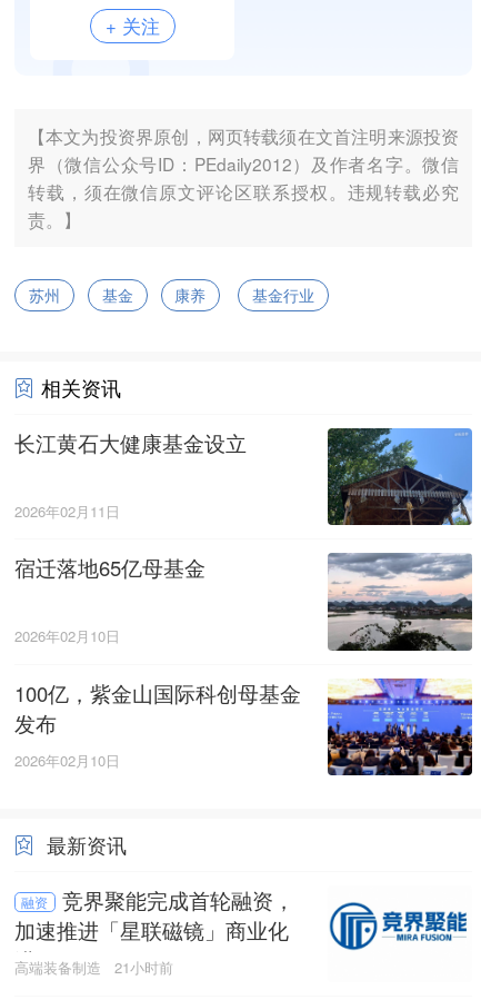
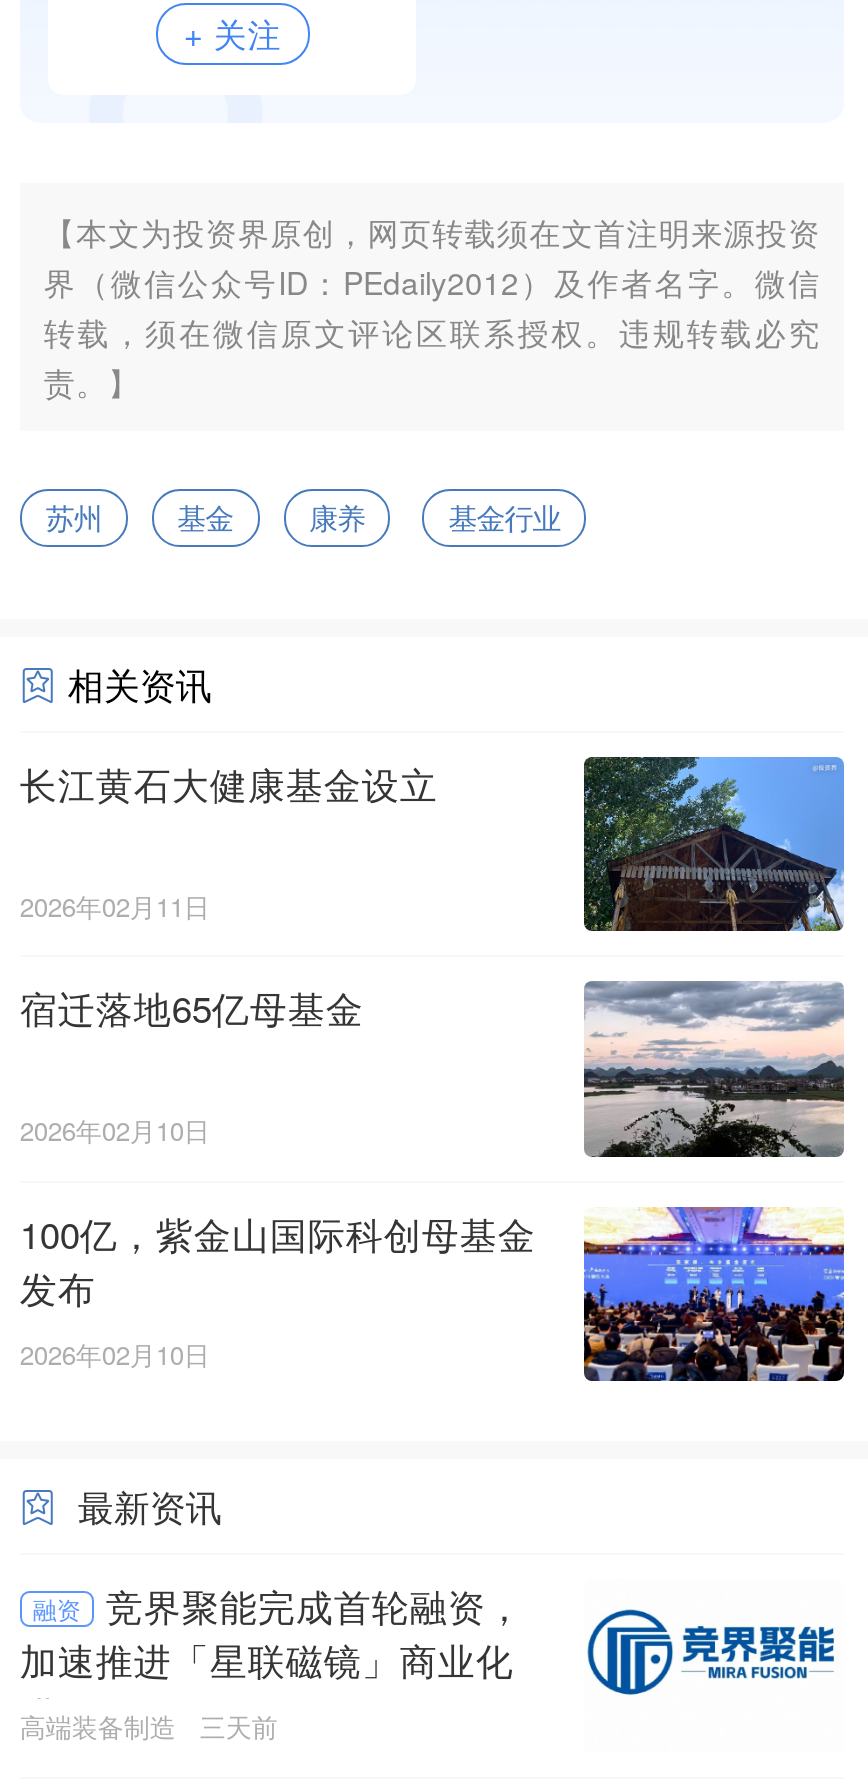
- 21小时前
+ 三天前
